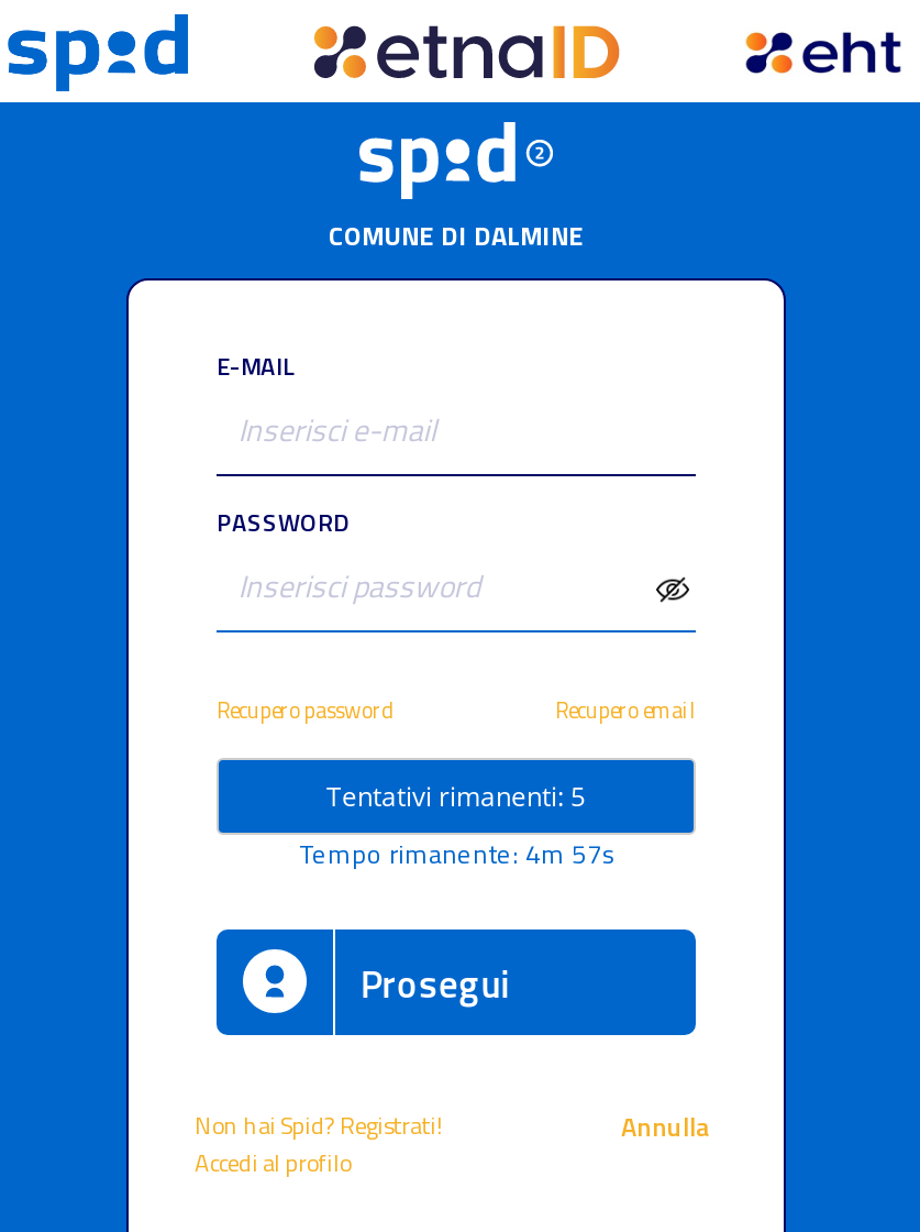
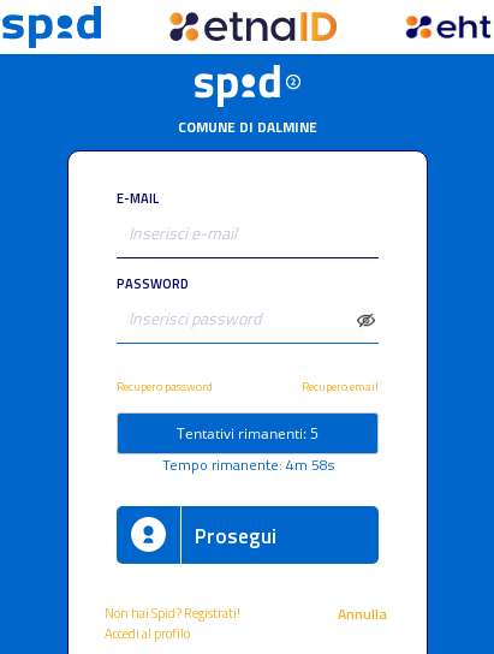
- Tempo rimanente: 4m 57s
+ Tempo rimanente: 4m 58s
